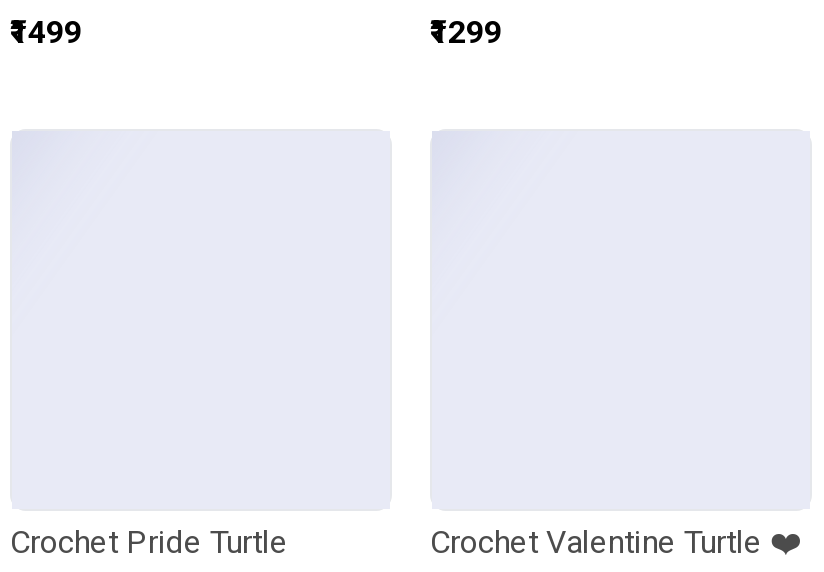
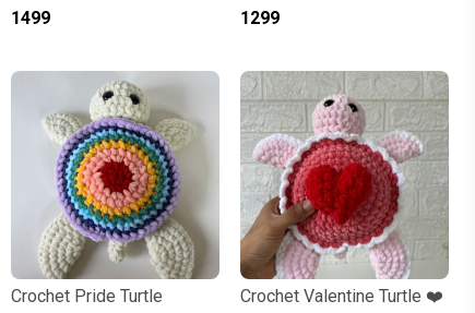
+ [image]

+ [image]
